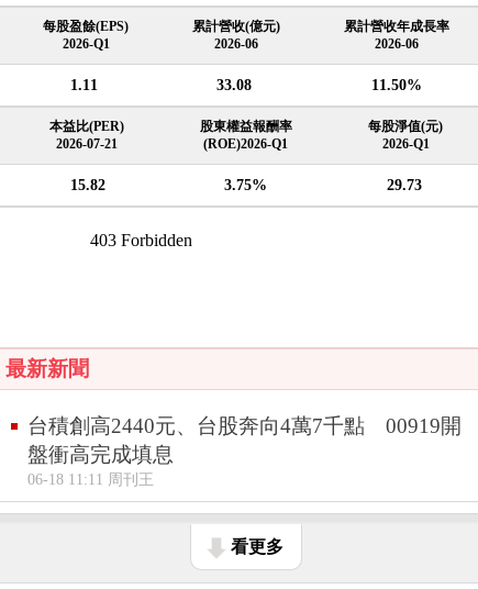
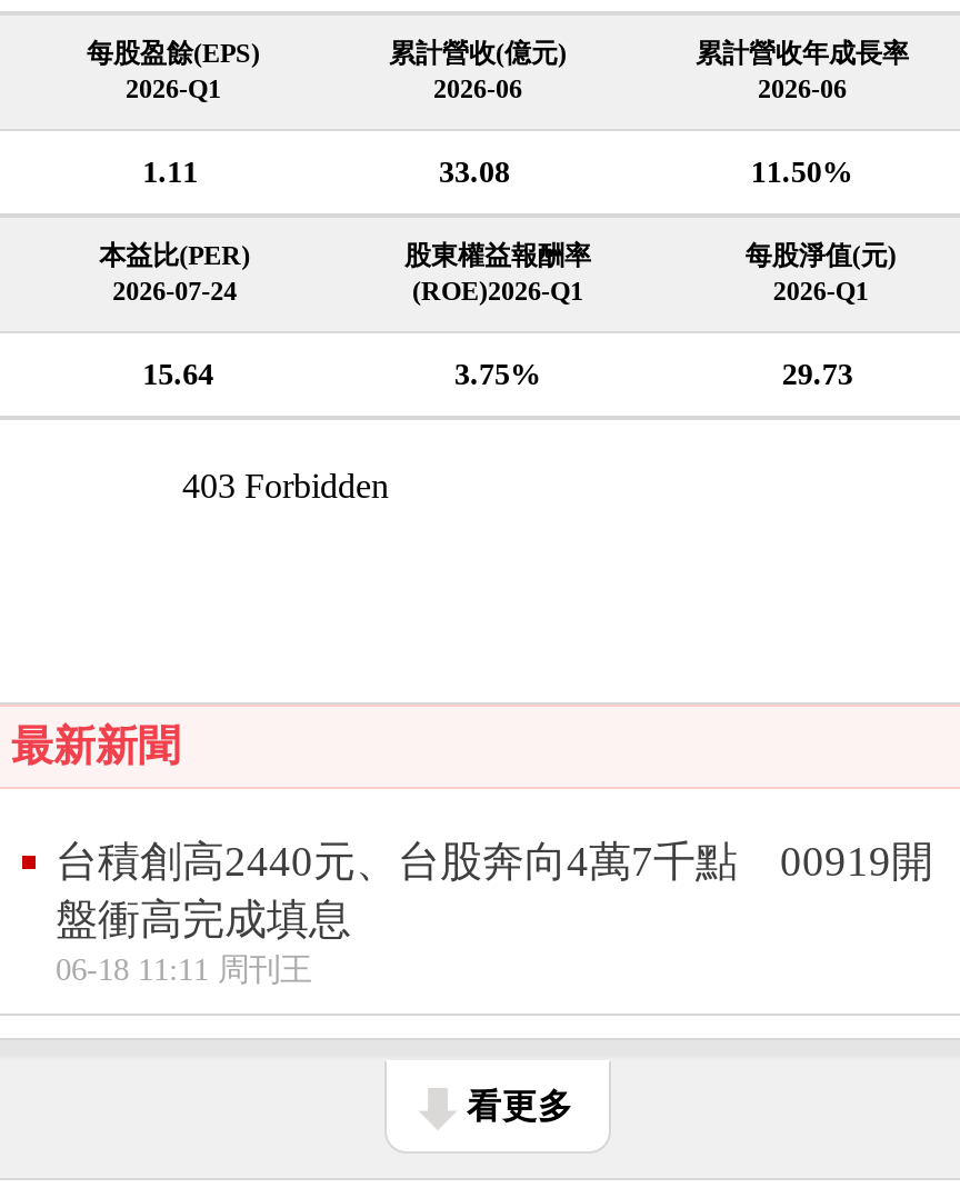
- 2026-07-21
+ 2026-07-24

- 15.82
+ 15.64
